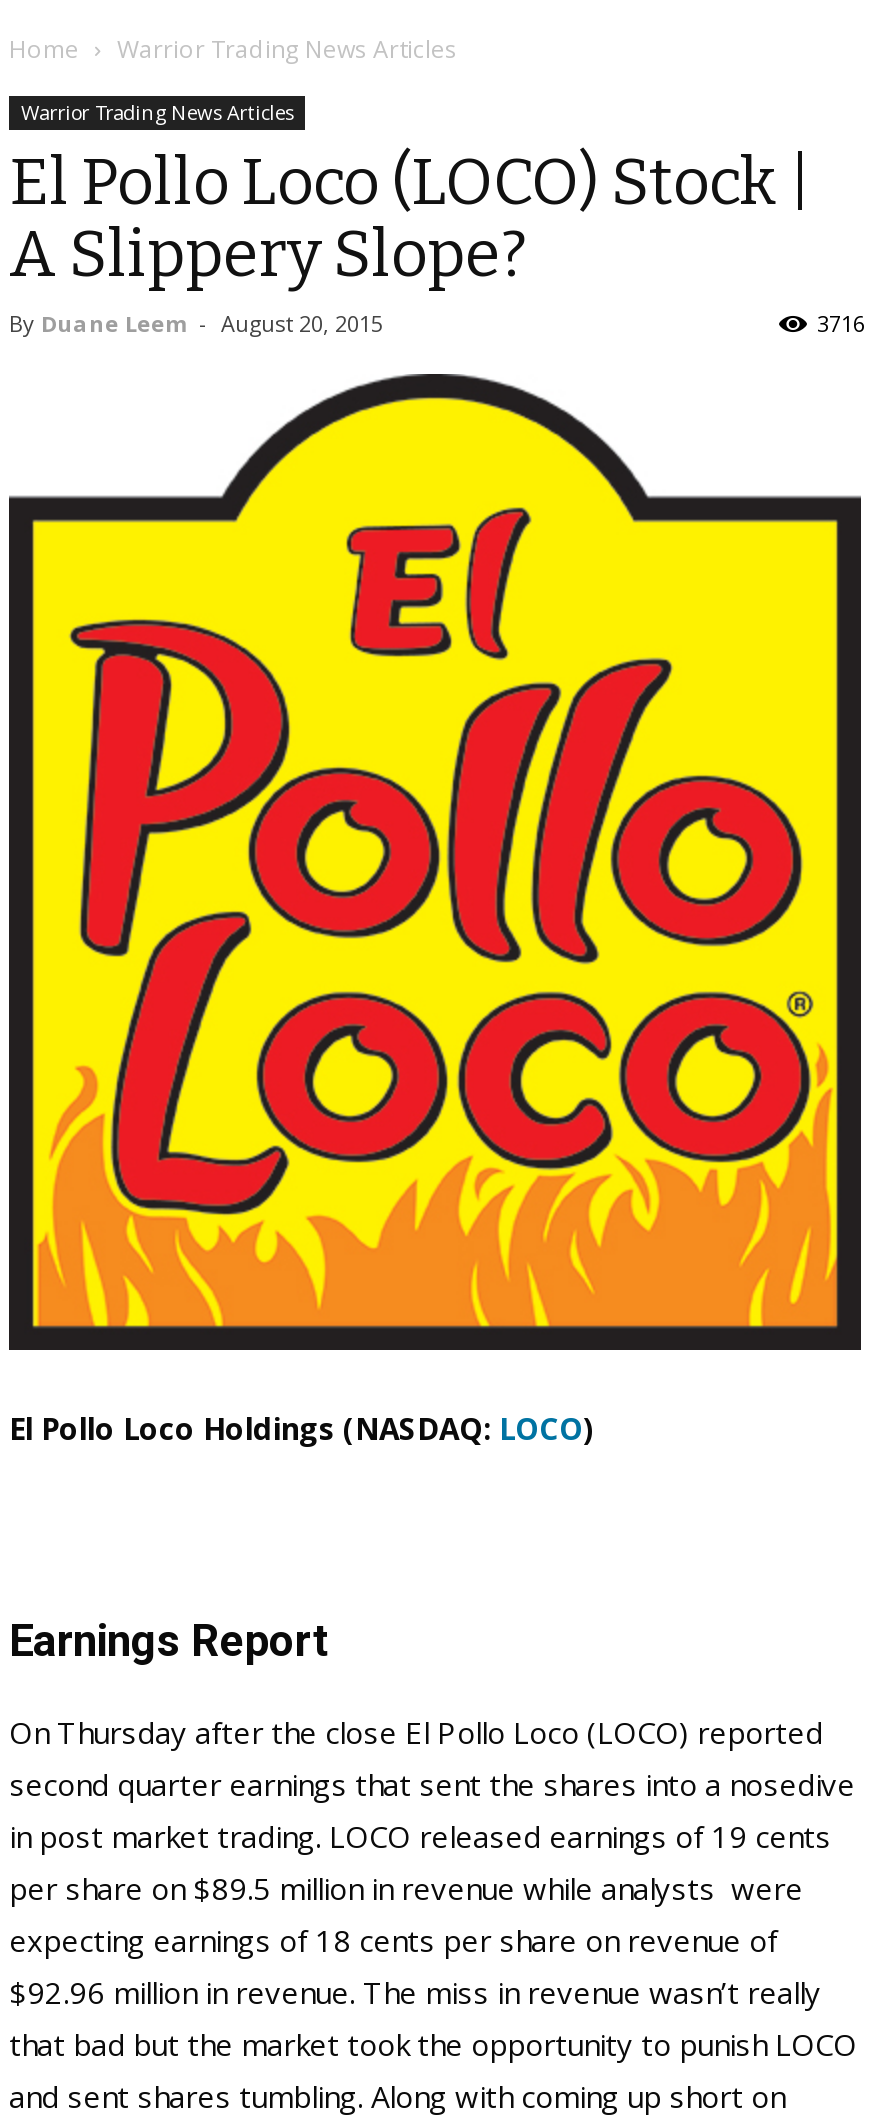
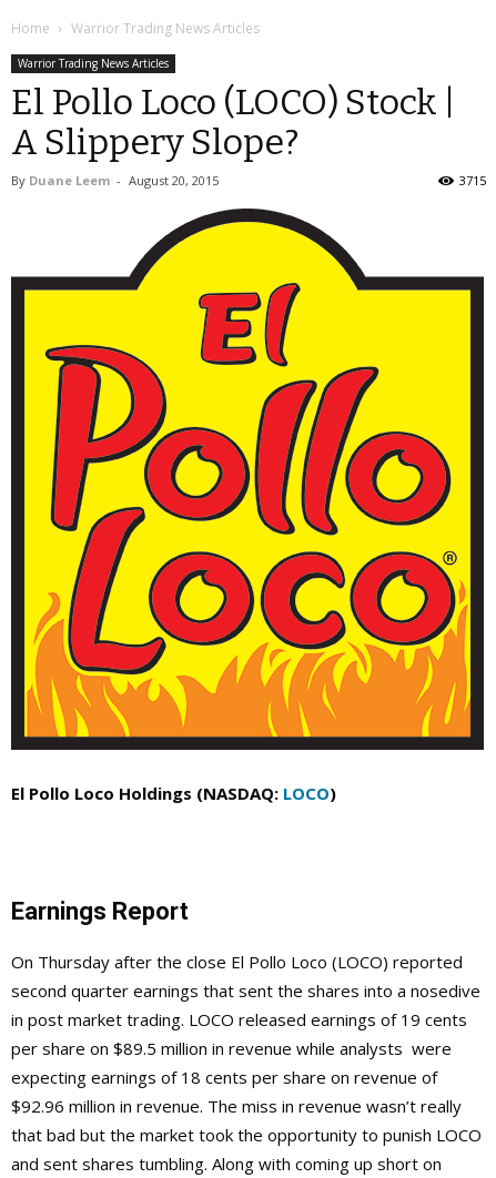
- 3716
+ 3715
